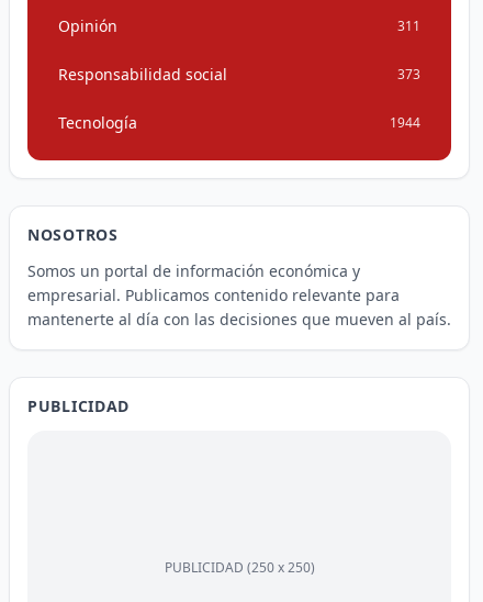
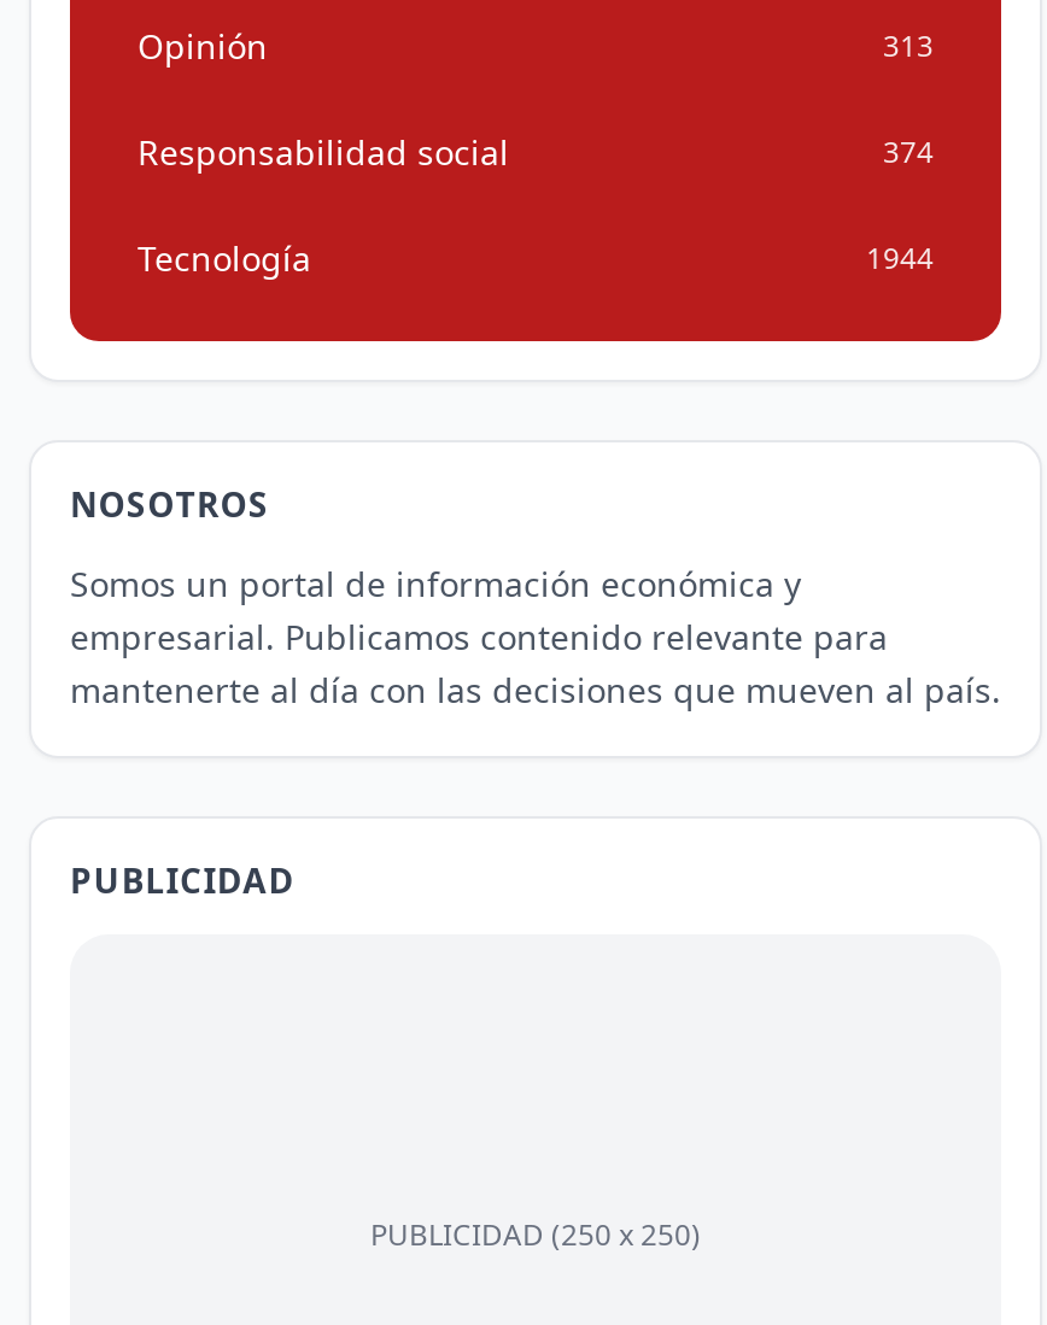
- 311
+ 313

- 373
+ 374
